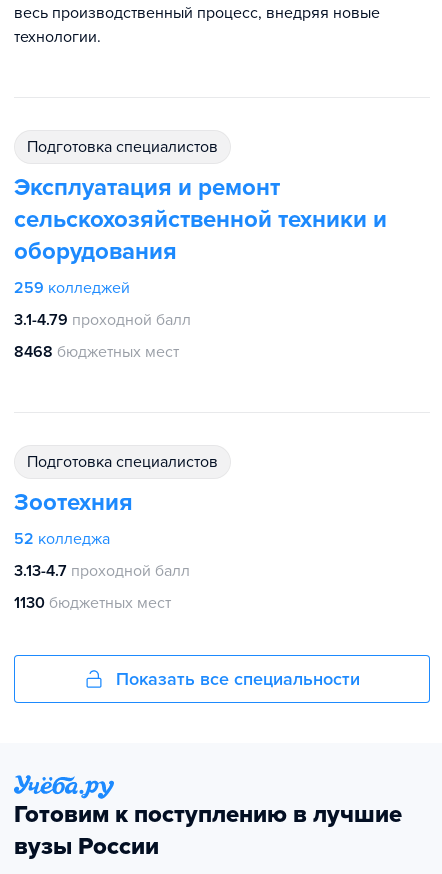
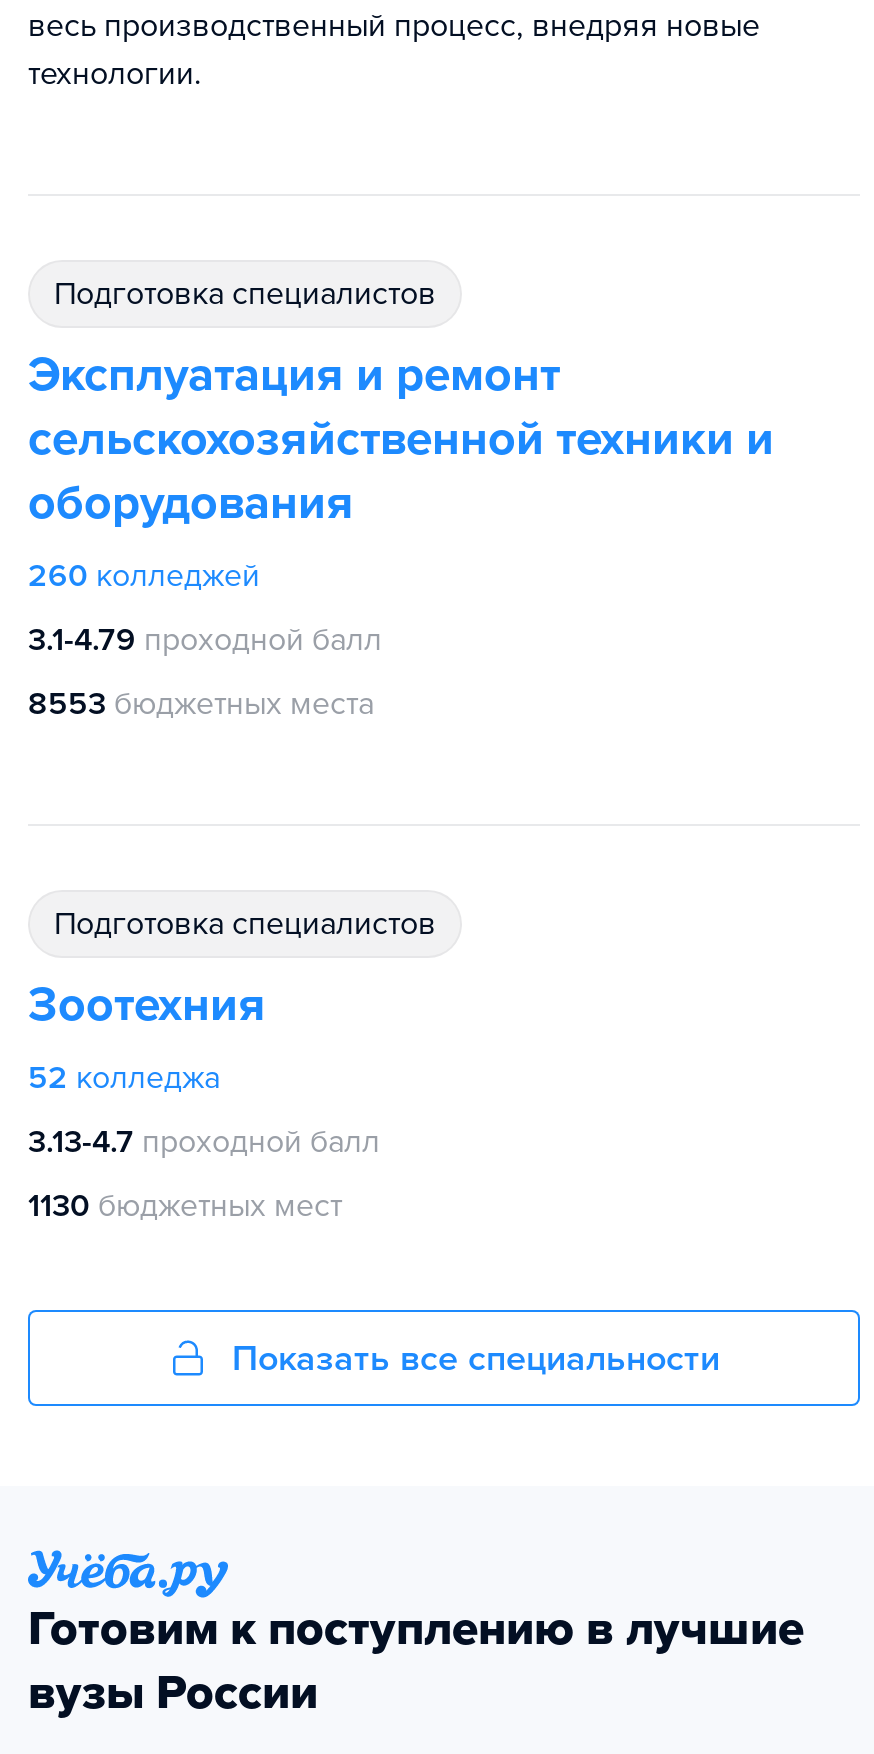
- 259 колледжей
+ 260 колледжей

- 8468 бюджетных мест
+ 8553 бюджетных места
